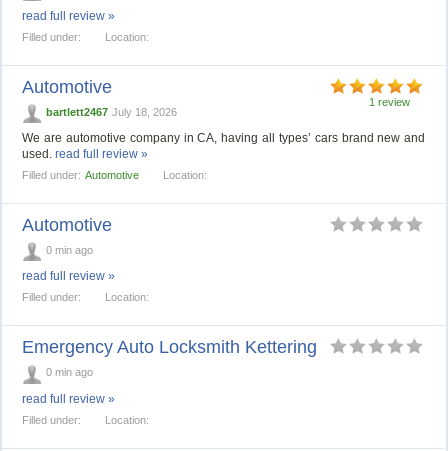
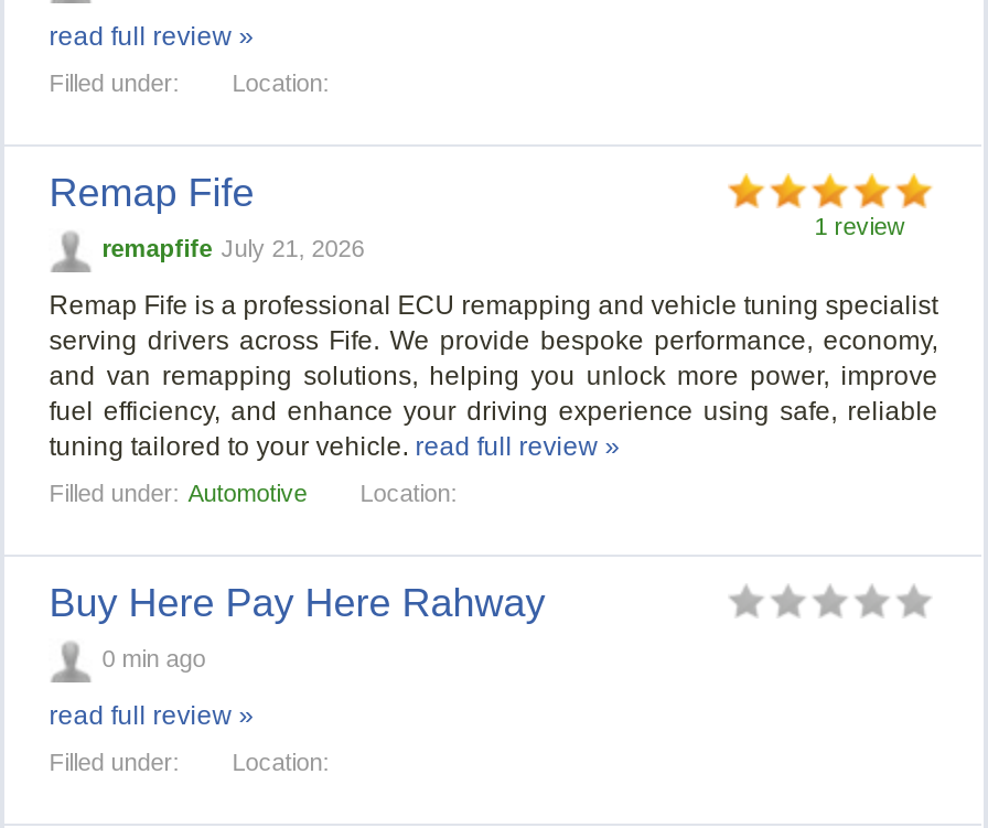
- Automotive
- bartlett2467 July 18, 2026
+ Remap Fife
+ remapfife July 21, 2026

- We are automotive company in CA, having all types’ cars brand new and
- used. read full review »
+ Remap Fife is a professional ECU remapping and vehicle tuning specialist
+ serving drivers across Fife. We provide bespoke performance, economy,
+ and van remapping solutions, helping you unlock more power, improve
+ fuel efficiency, and enhance your driving experience using safe, reliable
+ tuning tailored to your vehicle. read full review »

moved down: Filled under: Automotive | Location:

- Automotive
- 0 min ago
- read full review »
- Filled under:
- Location:
- Emergency Auto Locksmith Kettering
+ Buy Here Pay Here Rahway
